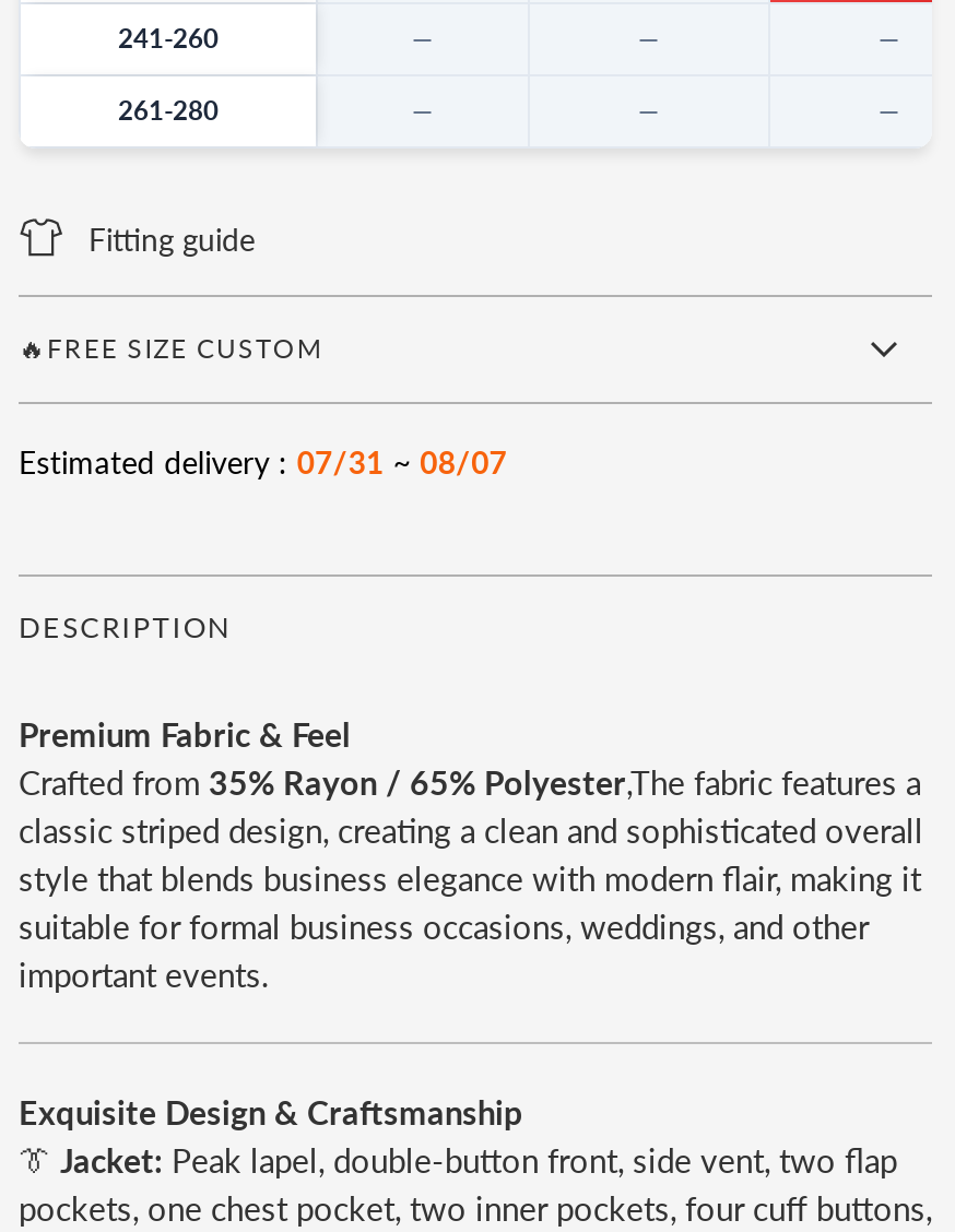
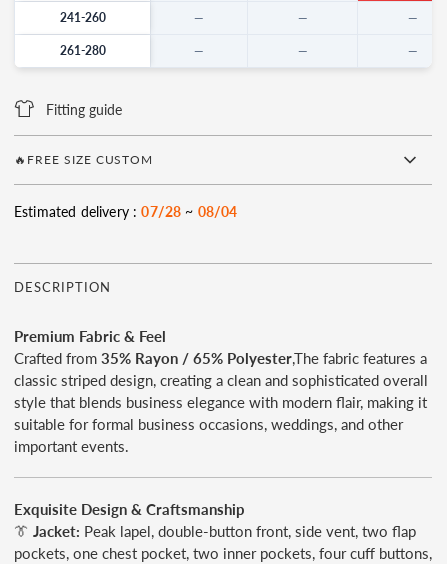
- Estimated delivery : 07/31 ~ 08/07
+ Estimated delivery : 07/28 ~ 08/04
